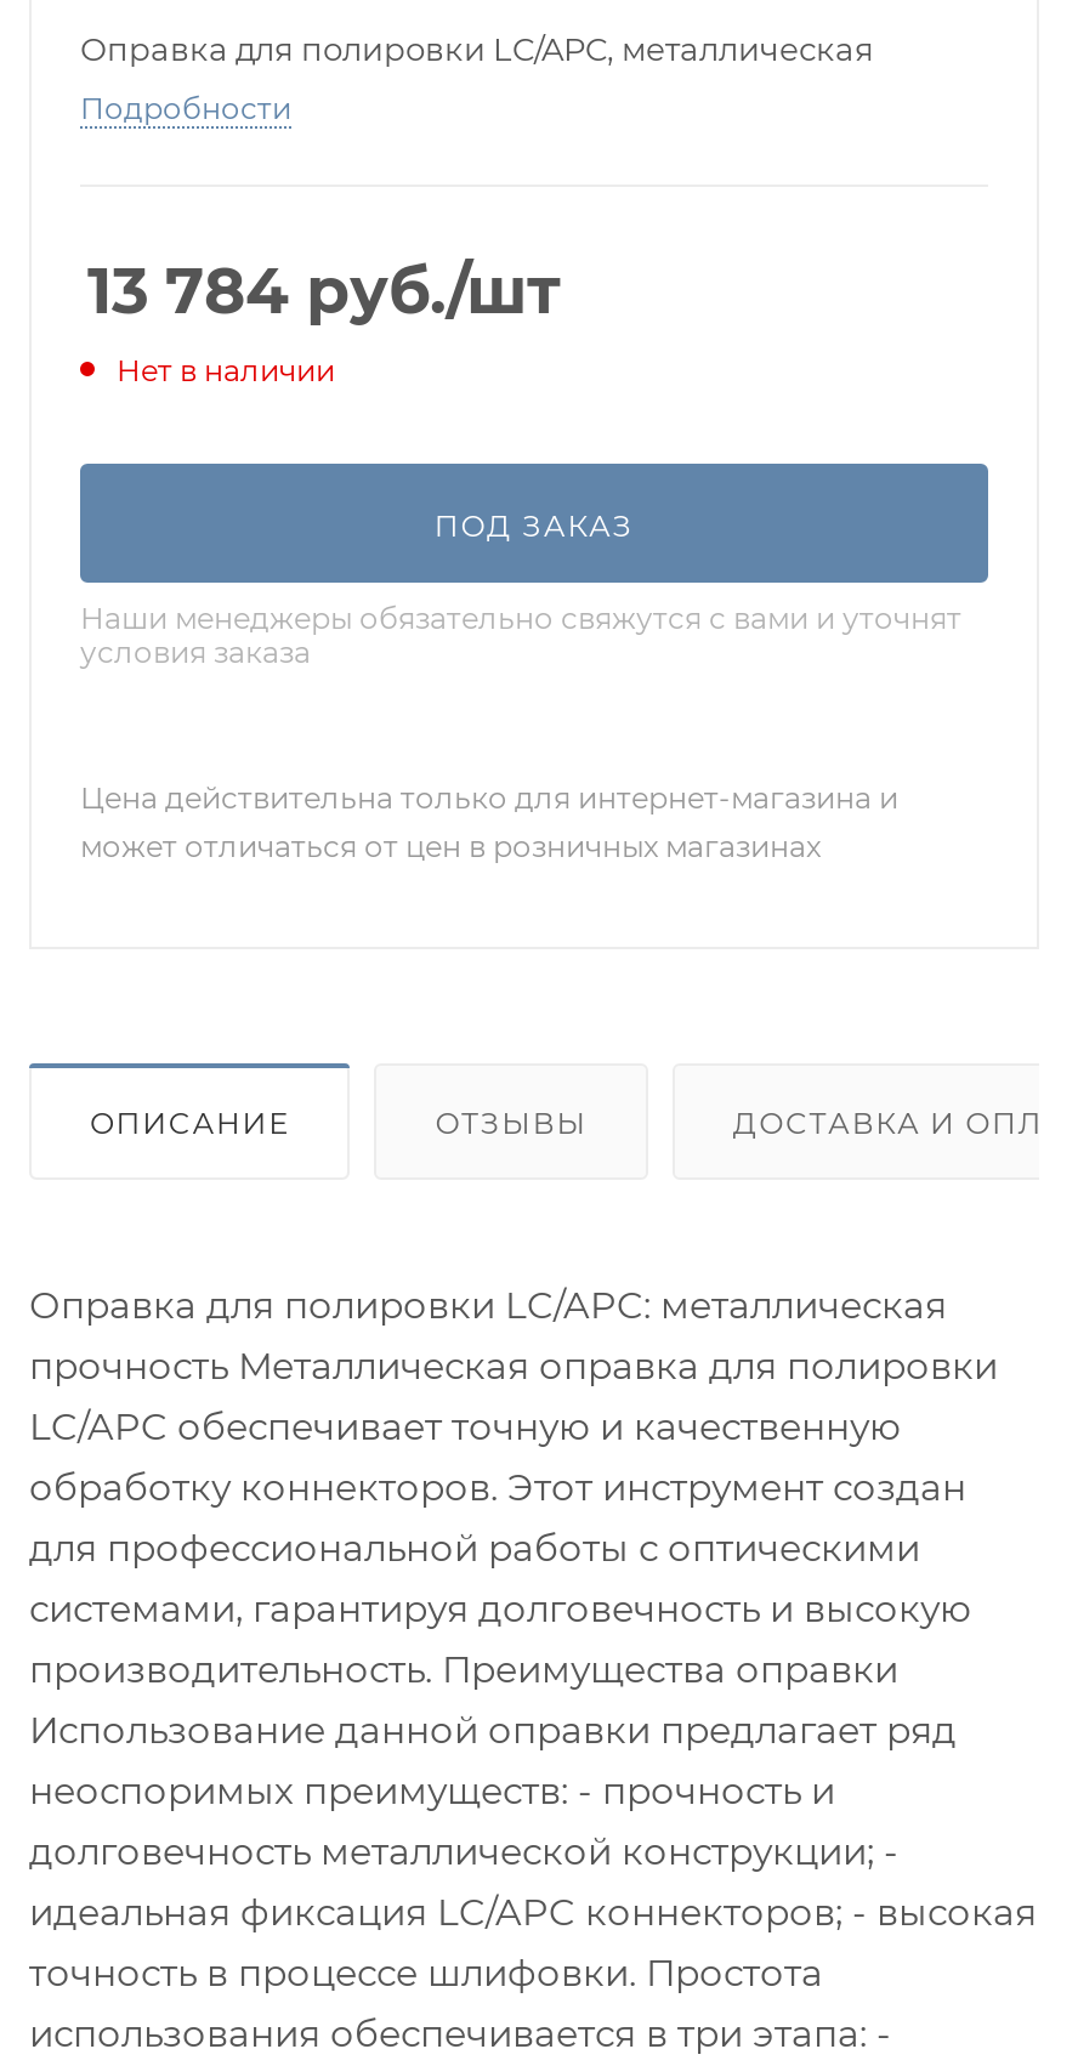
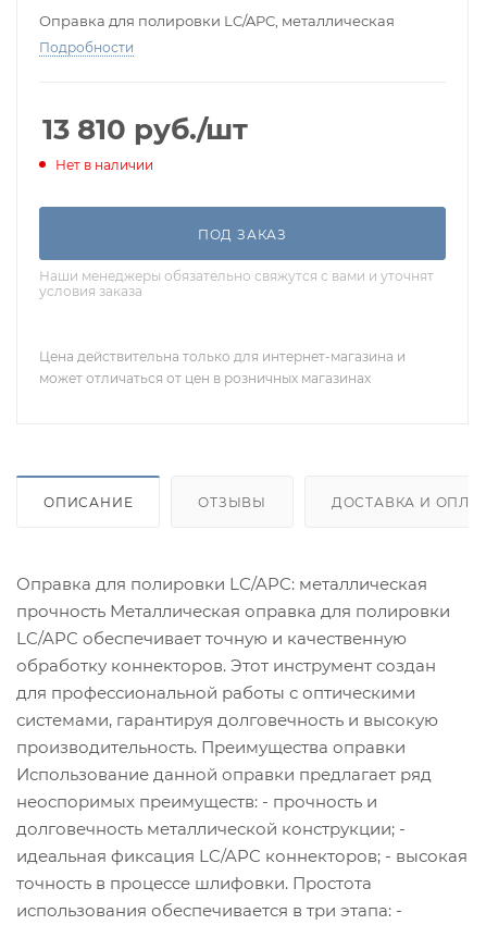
- 13 784 руб./шт
+ 13 810 руб./шт
